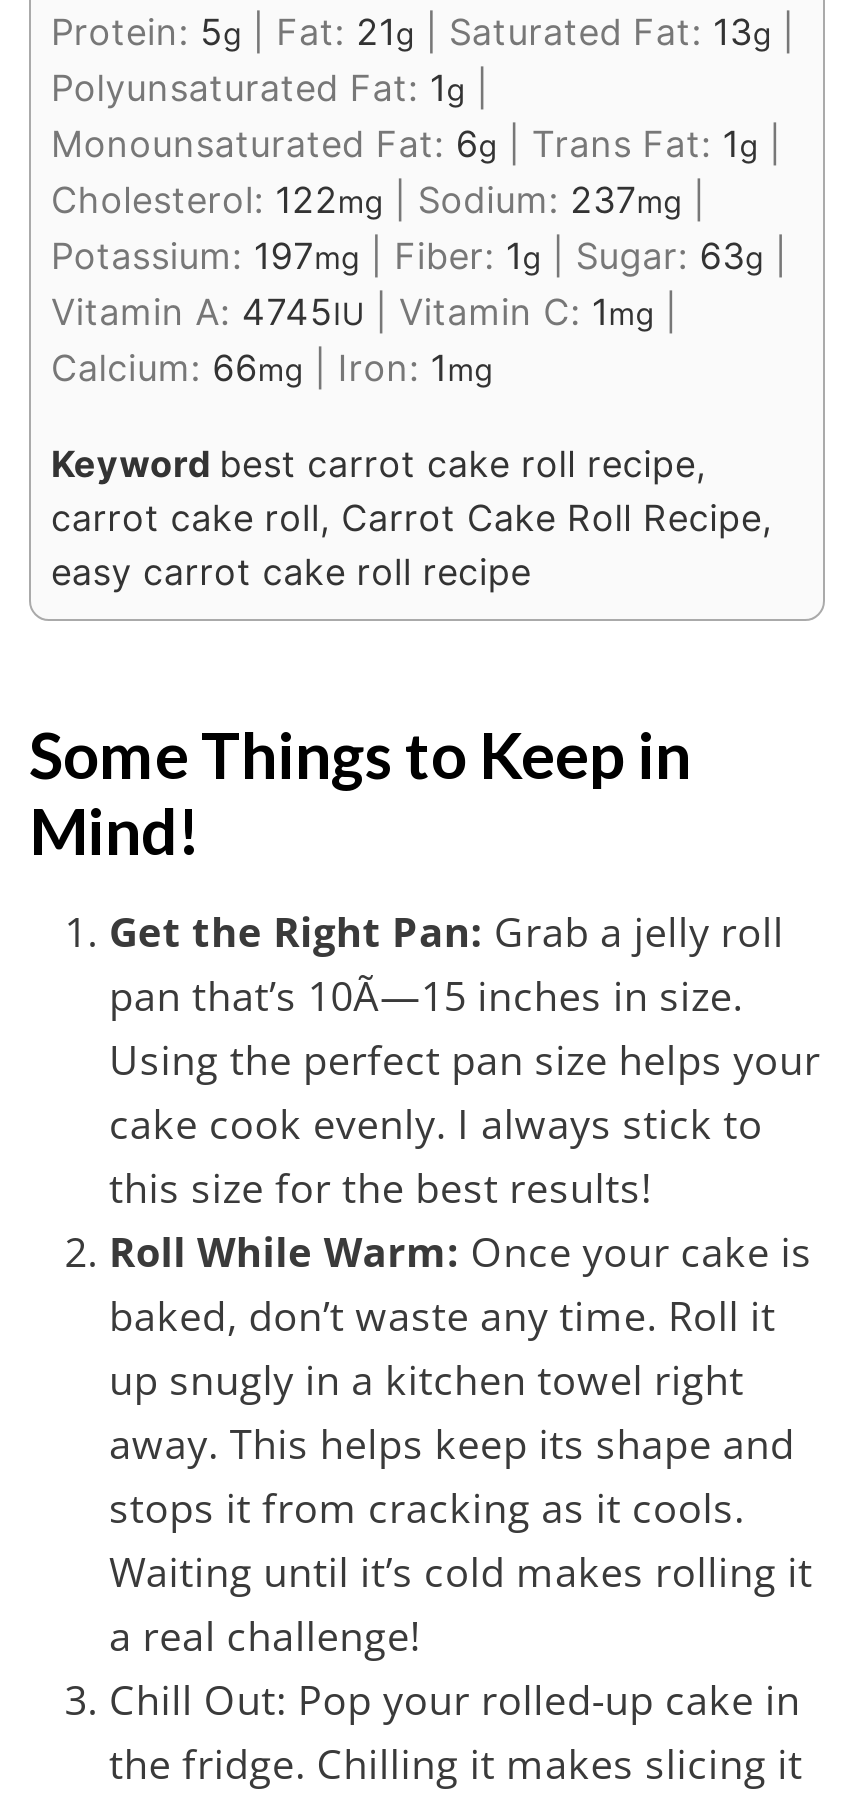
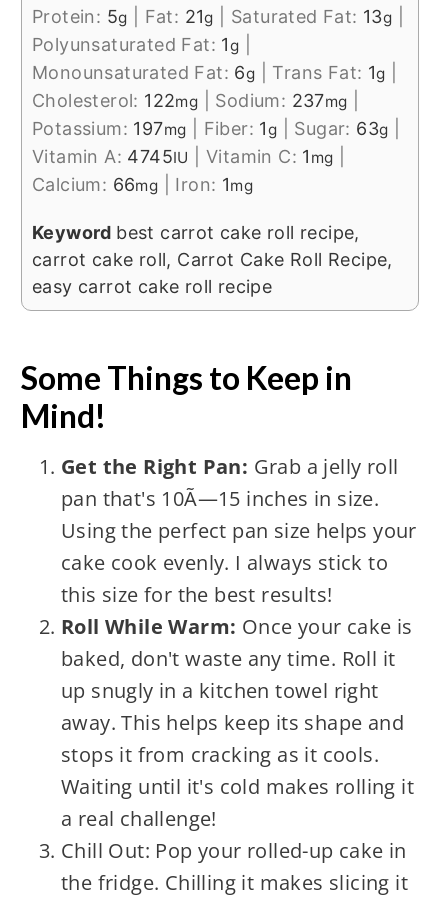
- pan that’s 10Ã—15 inches in size.
+ pan that's 10Ã—15 inches in size.

- baked, don’t waste any time. Roll it
+ baked, don't waste any time. Roll it

- Waiting until it’s cold makes rolling it
+ Waiting until it's cold makes rolling it
